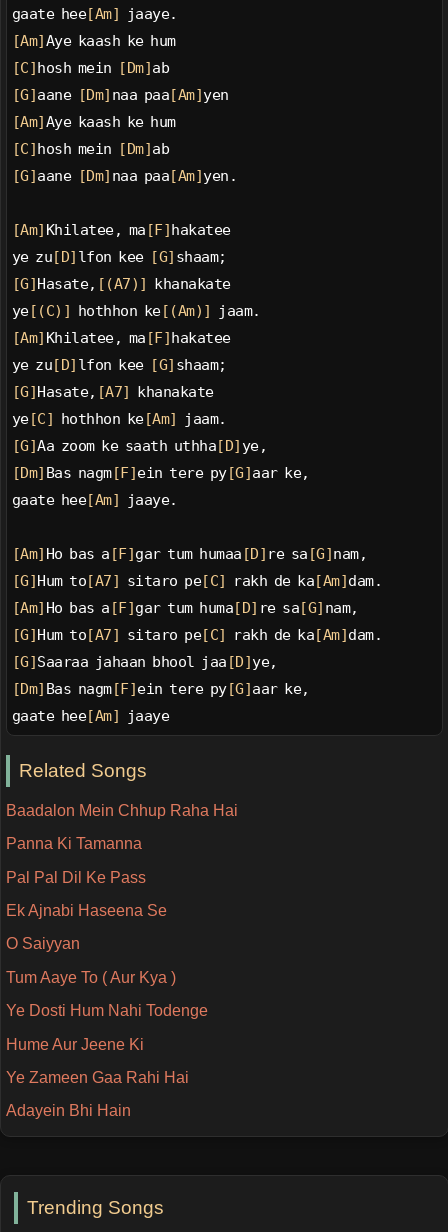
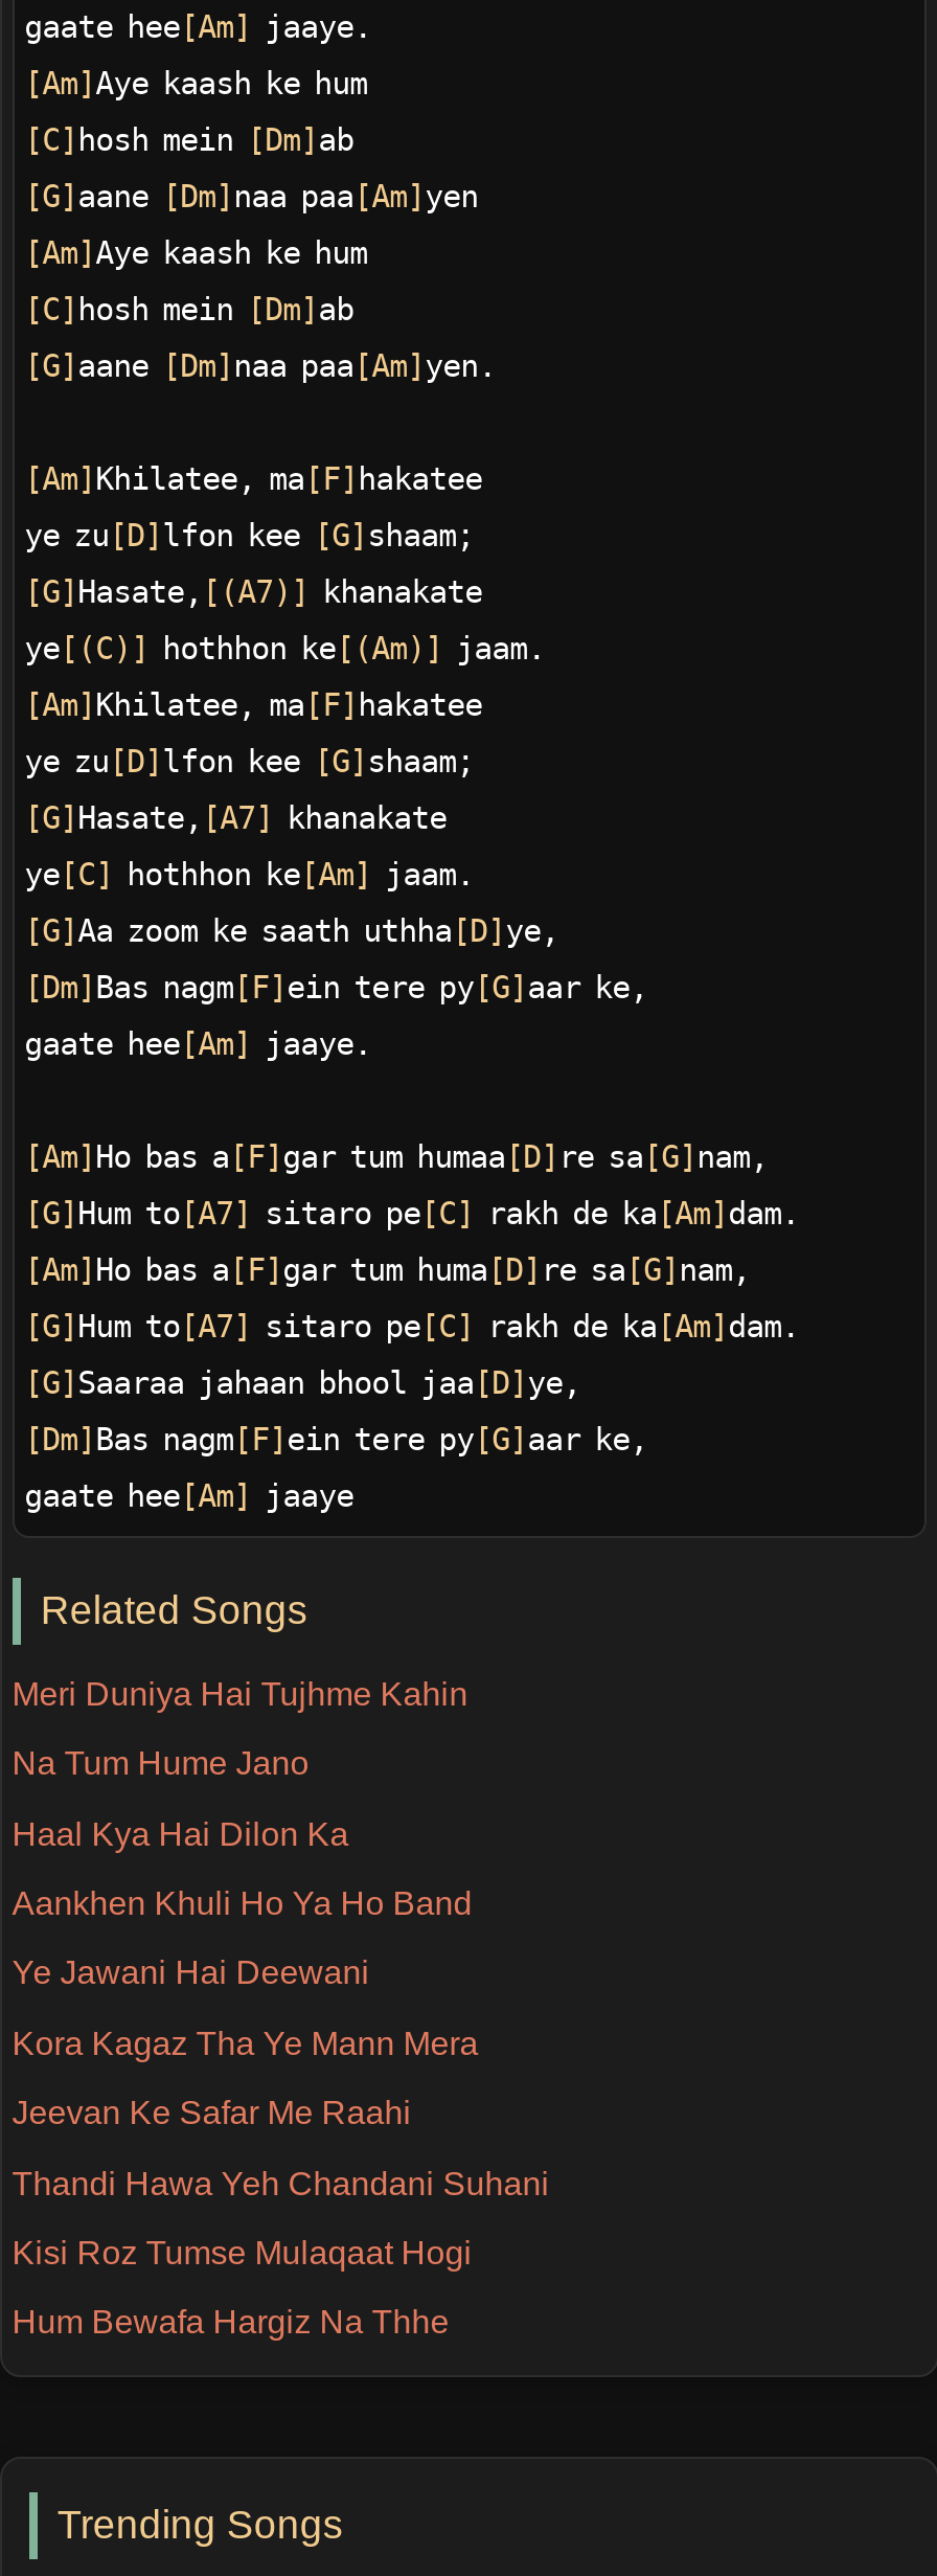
- Baadalon Mein Chhup Raha Hai
+ Meri Duniya Hai Tujhme Kahin

- Panna Ki Tamanna
+ Na Tum Hume Jano

- Pal Pal Dil Ke Pass
+ Haal Kya Hai Dilon Ka

- Ek Ajnabi Haseena Se
+ Aankhen Khuli Ho Ya Ho Band

- O Saiyyan
+ Ye Jawani Hai Deewani

- Tum Aaye To ( Aur Kya )
+ Kora Kagaz Tha Ye Mann Mera

- Ye Dosti Hum Nahi Todenge
+ Jeevan Ke Safar Me Raahi

- Hume Aur Jeene Ki
+ Thandi Hawa Yeh Chandani Suhani

- Ye Zameen Gaa Rahi Hai
+ Kisi Roz Tumse Mulaqaat Hogi

- Adayein Bhi Hain
+ Hum Bewafa Hargiz Na Thhe
